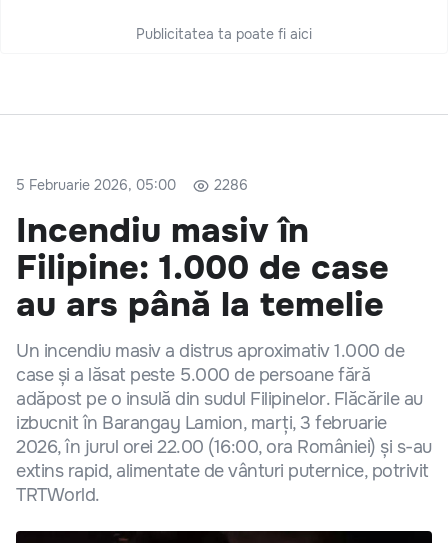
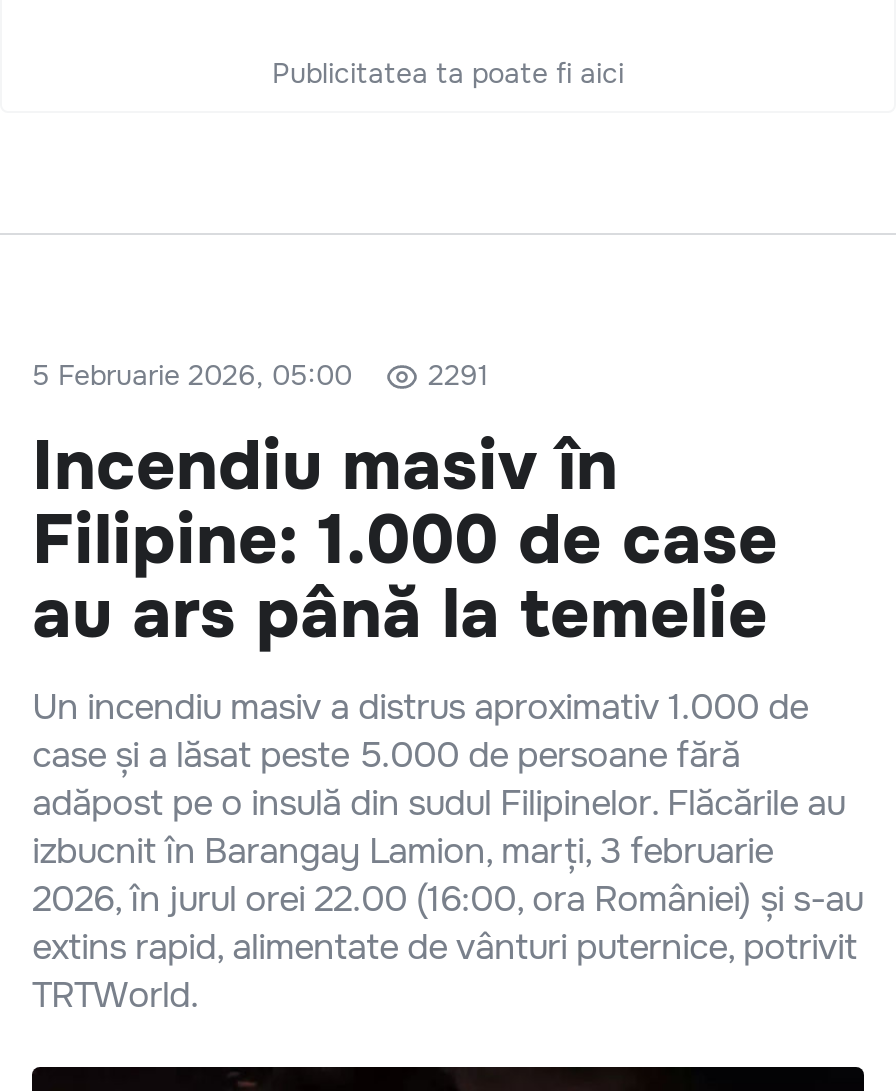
- 2286
+ 2291
